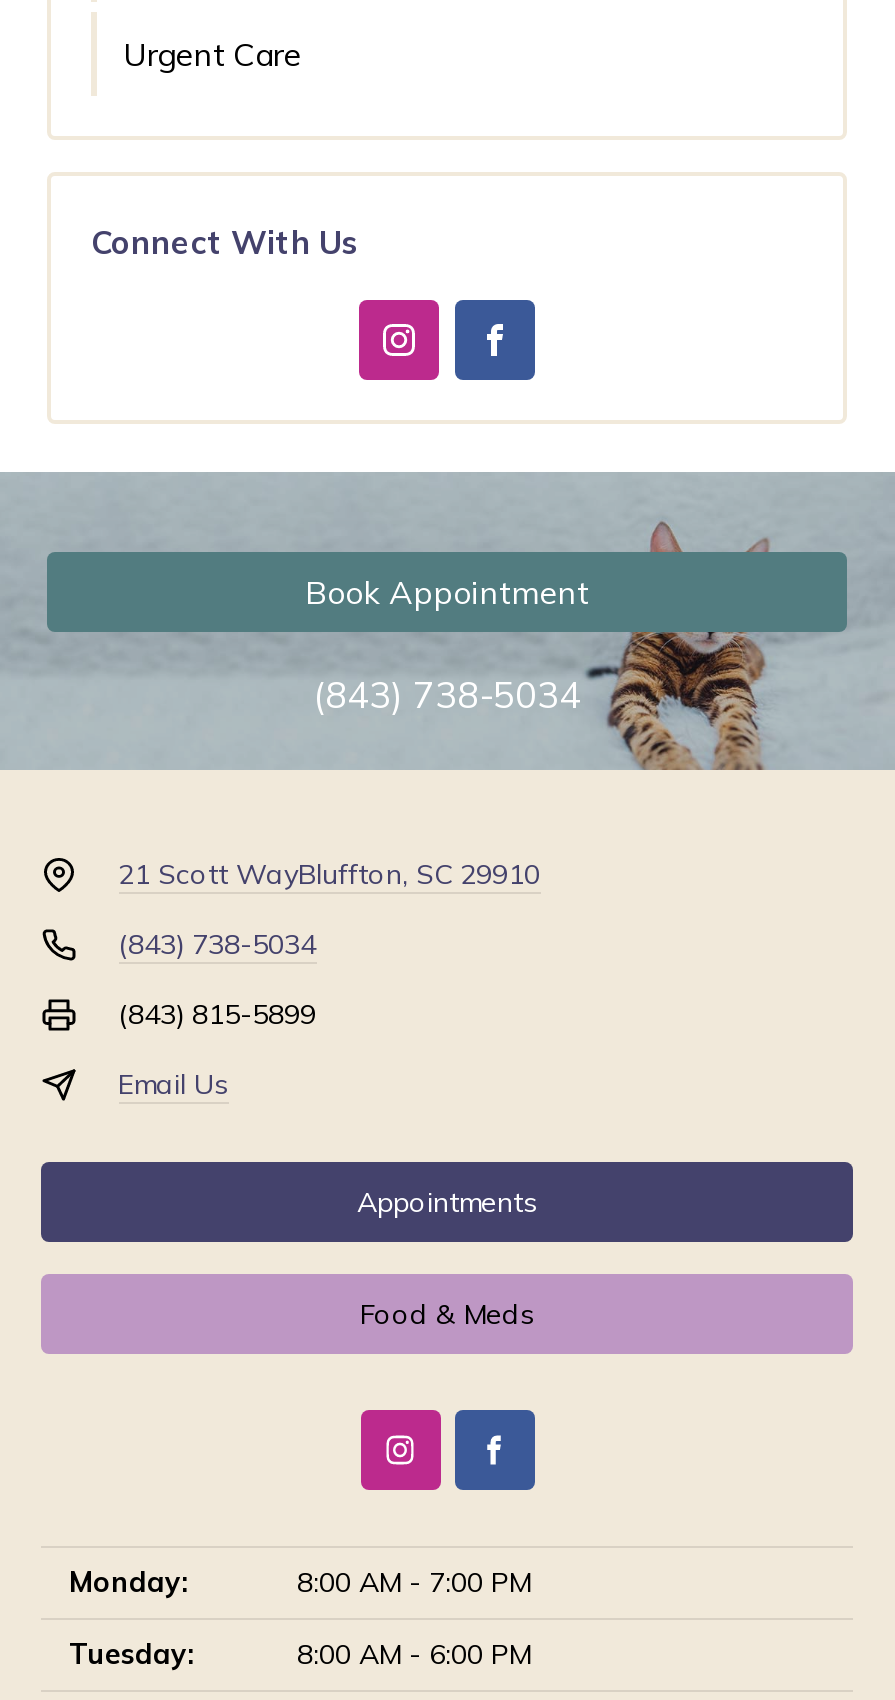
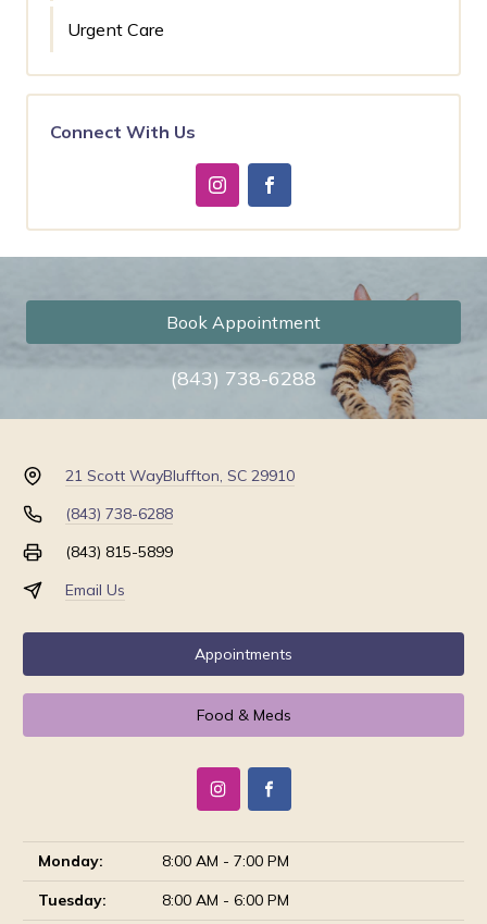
- (843) 738-5034
+ (843) 738-6288

- (843) 738-5034
+ (843) 738-6288
